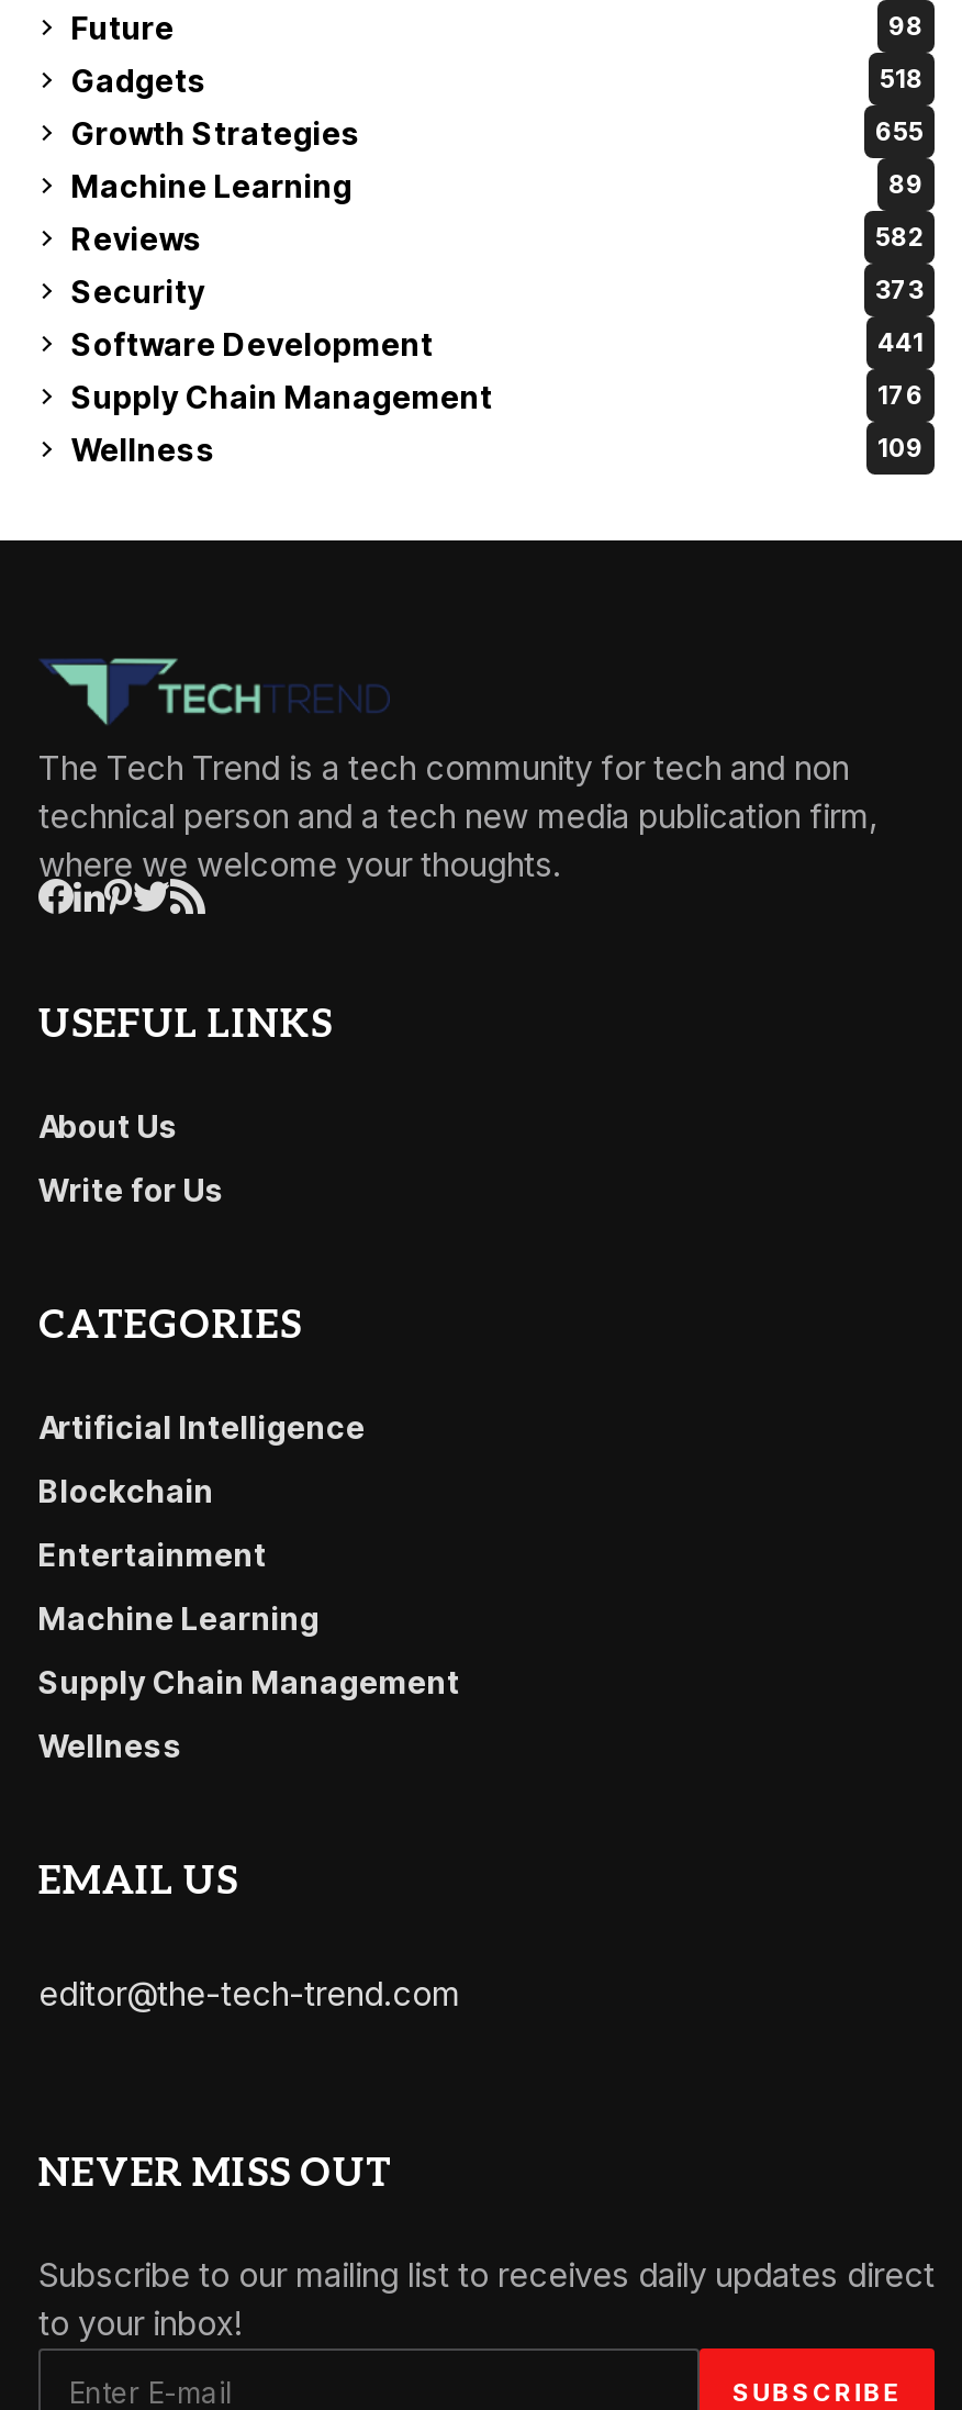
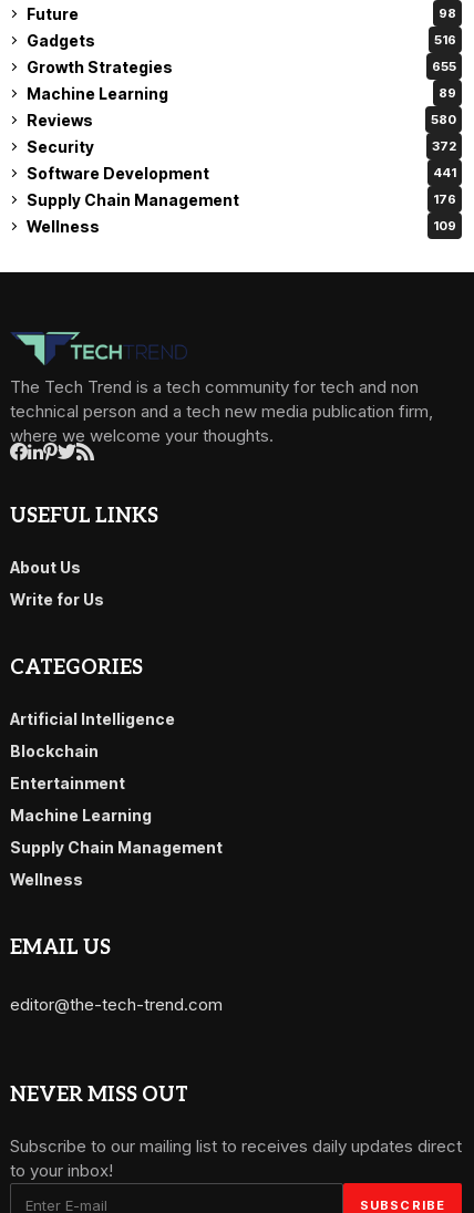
- 518
+ 516

- 582
+ 580

- 373
+ 372
